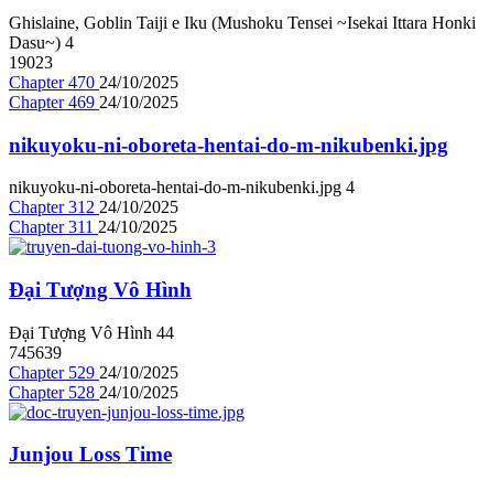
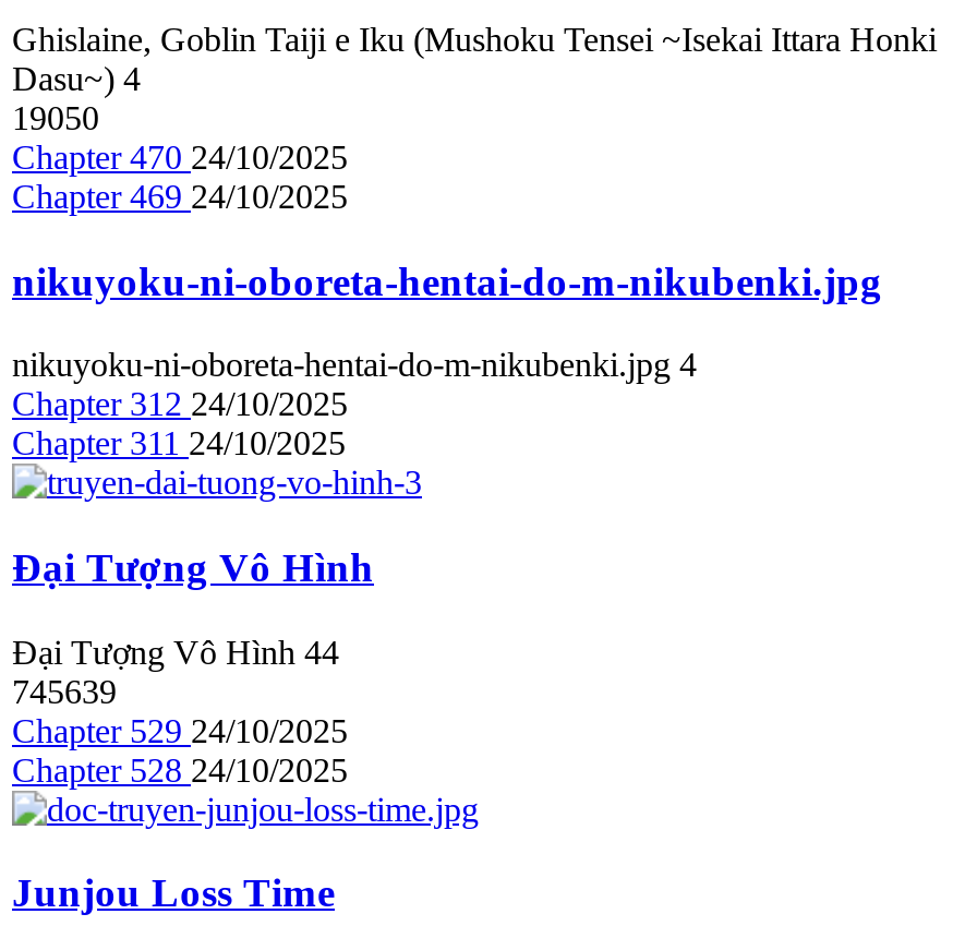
- 19023
+ 19050
